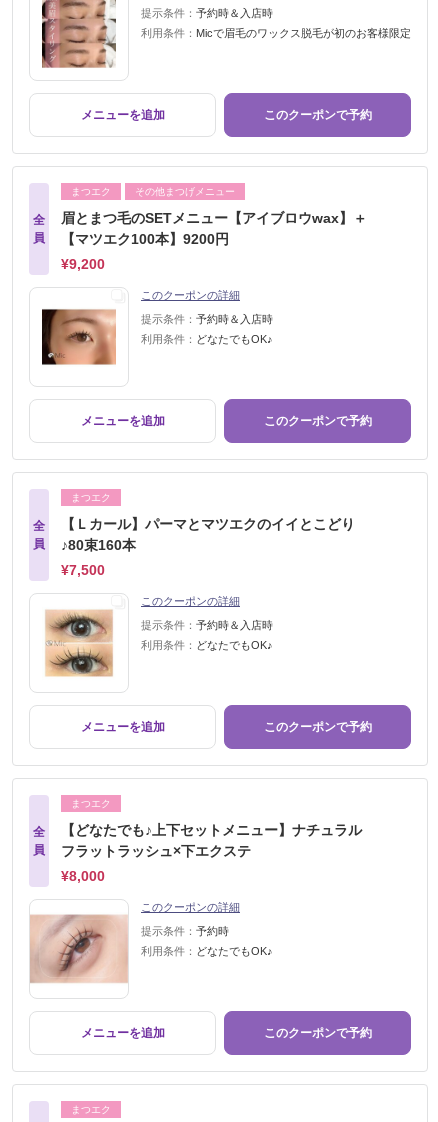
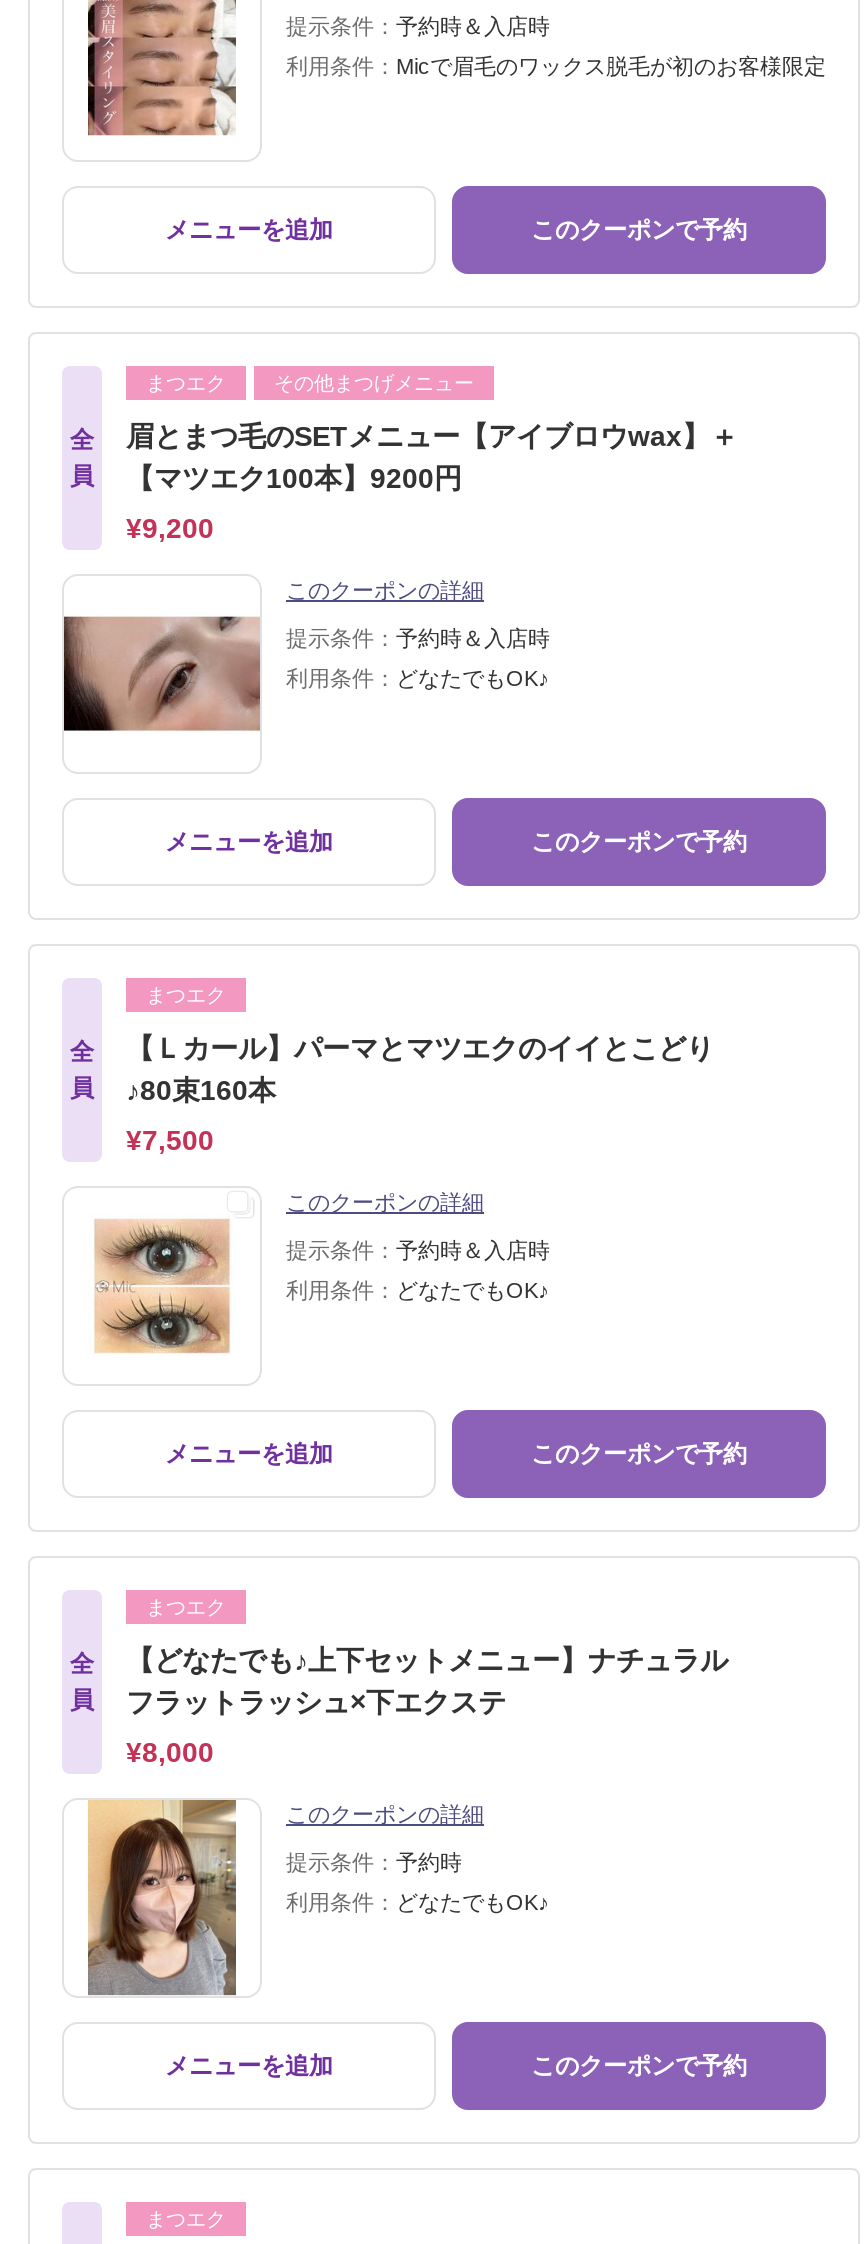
- [image]
+ [image]

- [image]
+ [image]
